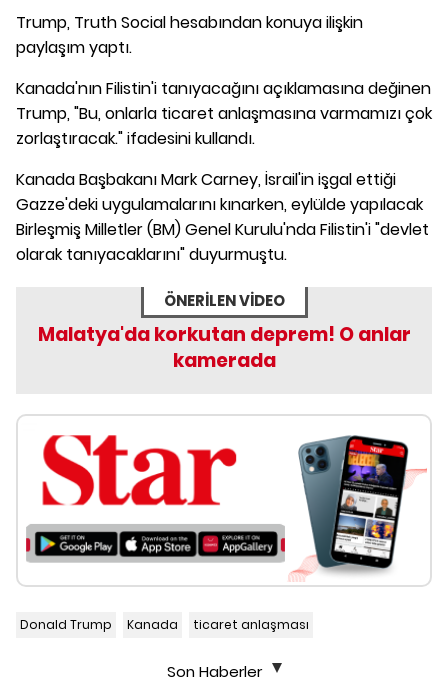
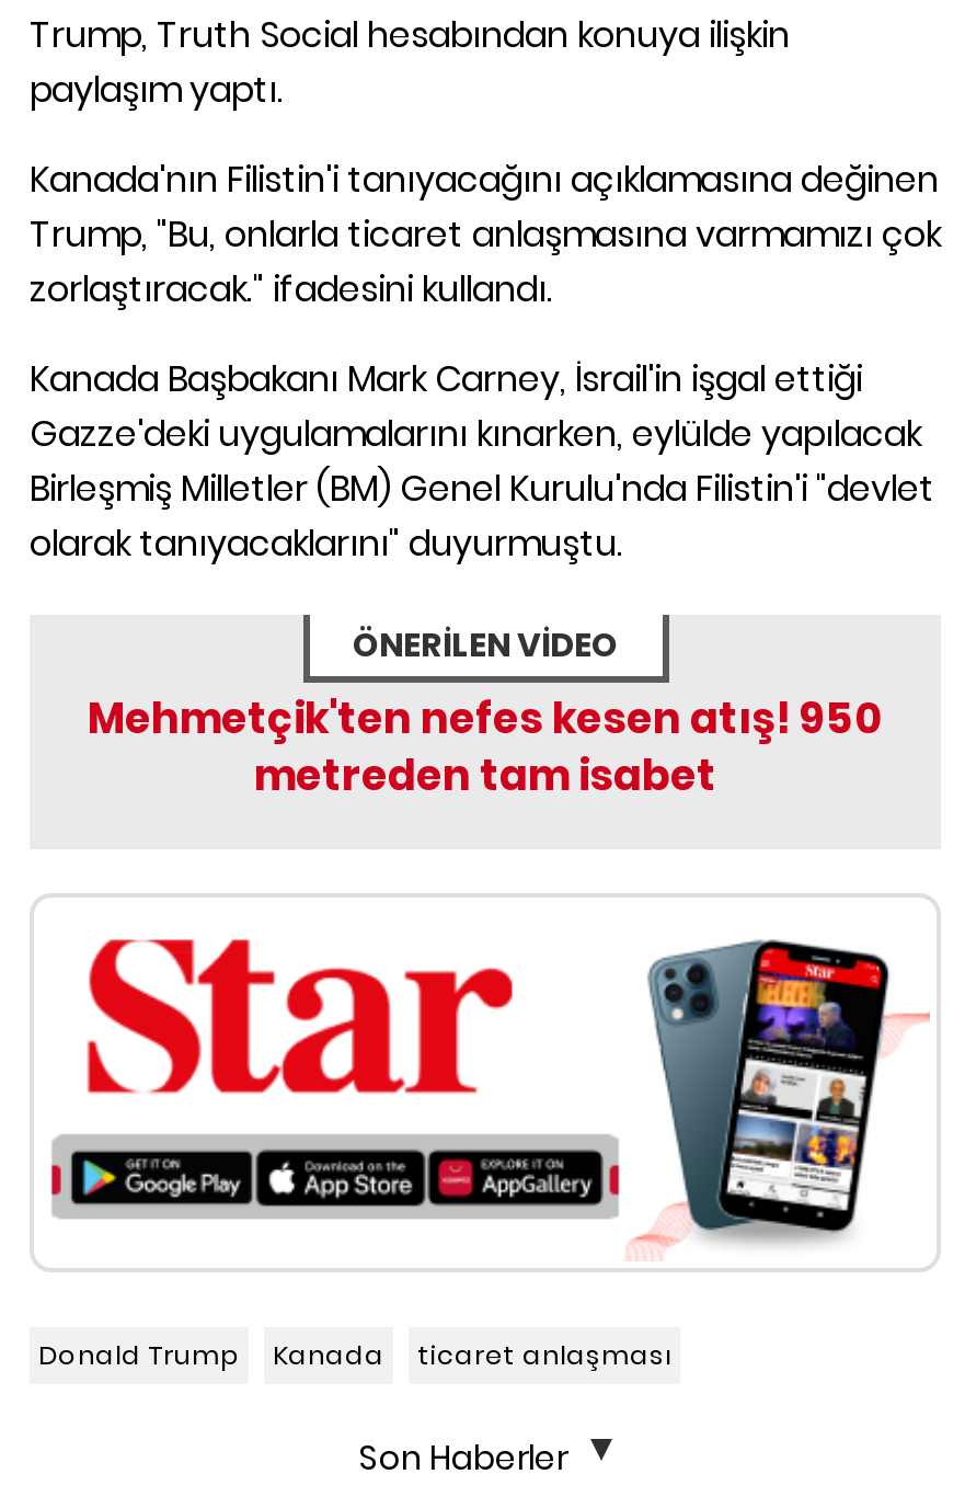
- Malatya'da korkutan deprem! O anlar
- kamerada
+ Mehmetçik'ten nefes kesen atış! 950
+ metreden tam isabet
